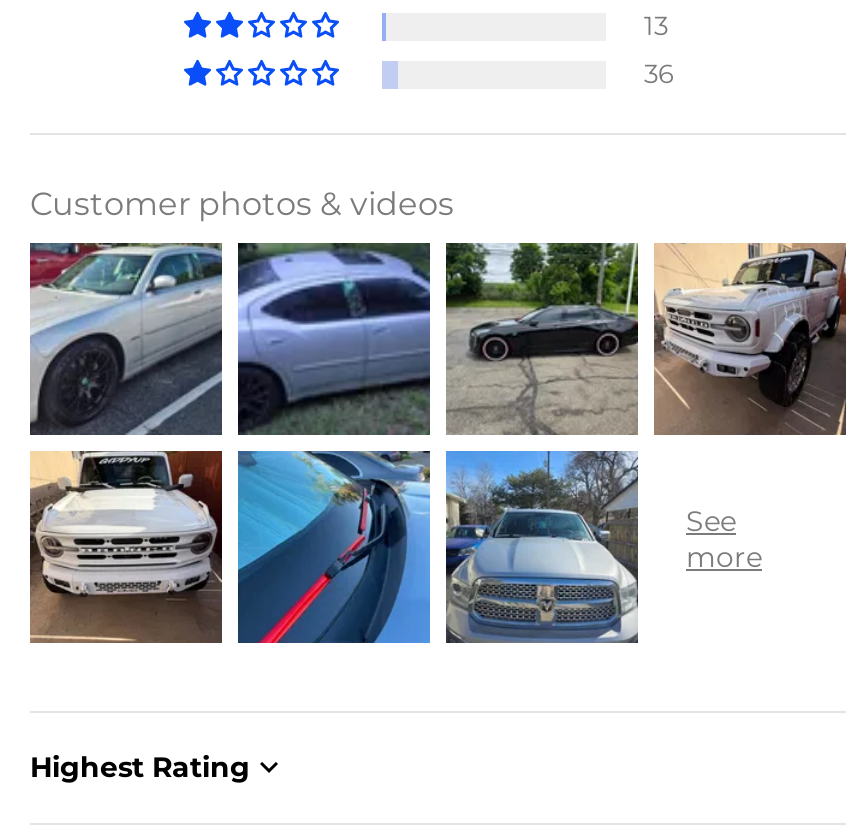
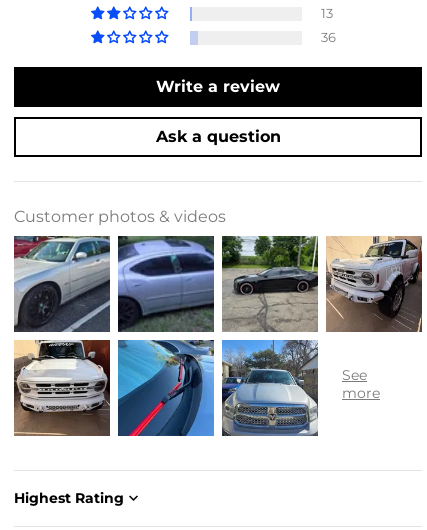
+ Write a review
+ Ask a question
